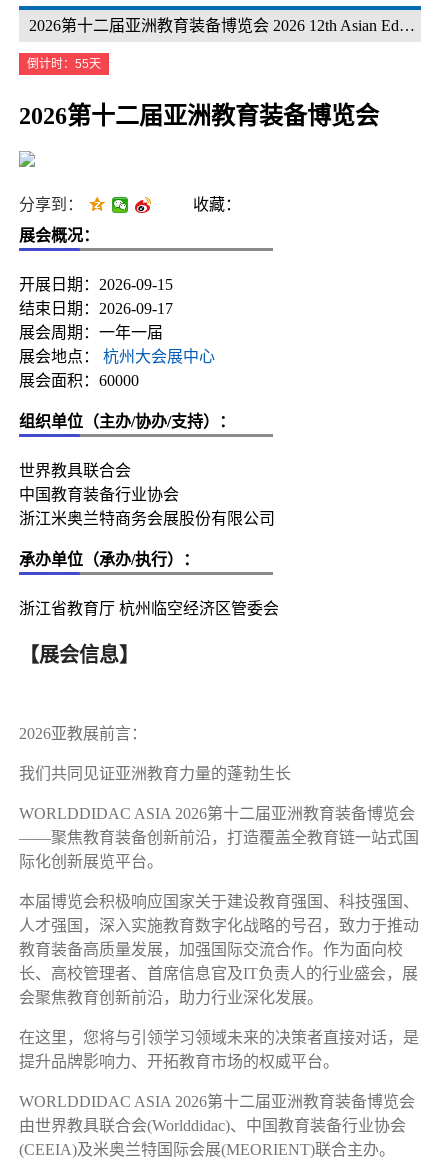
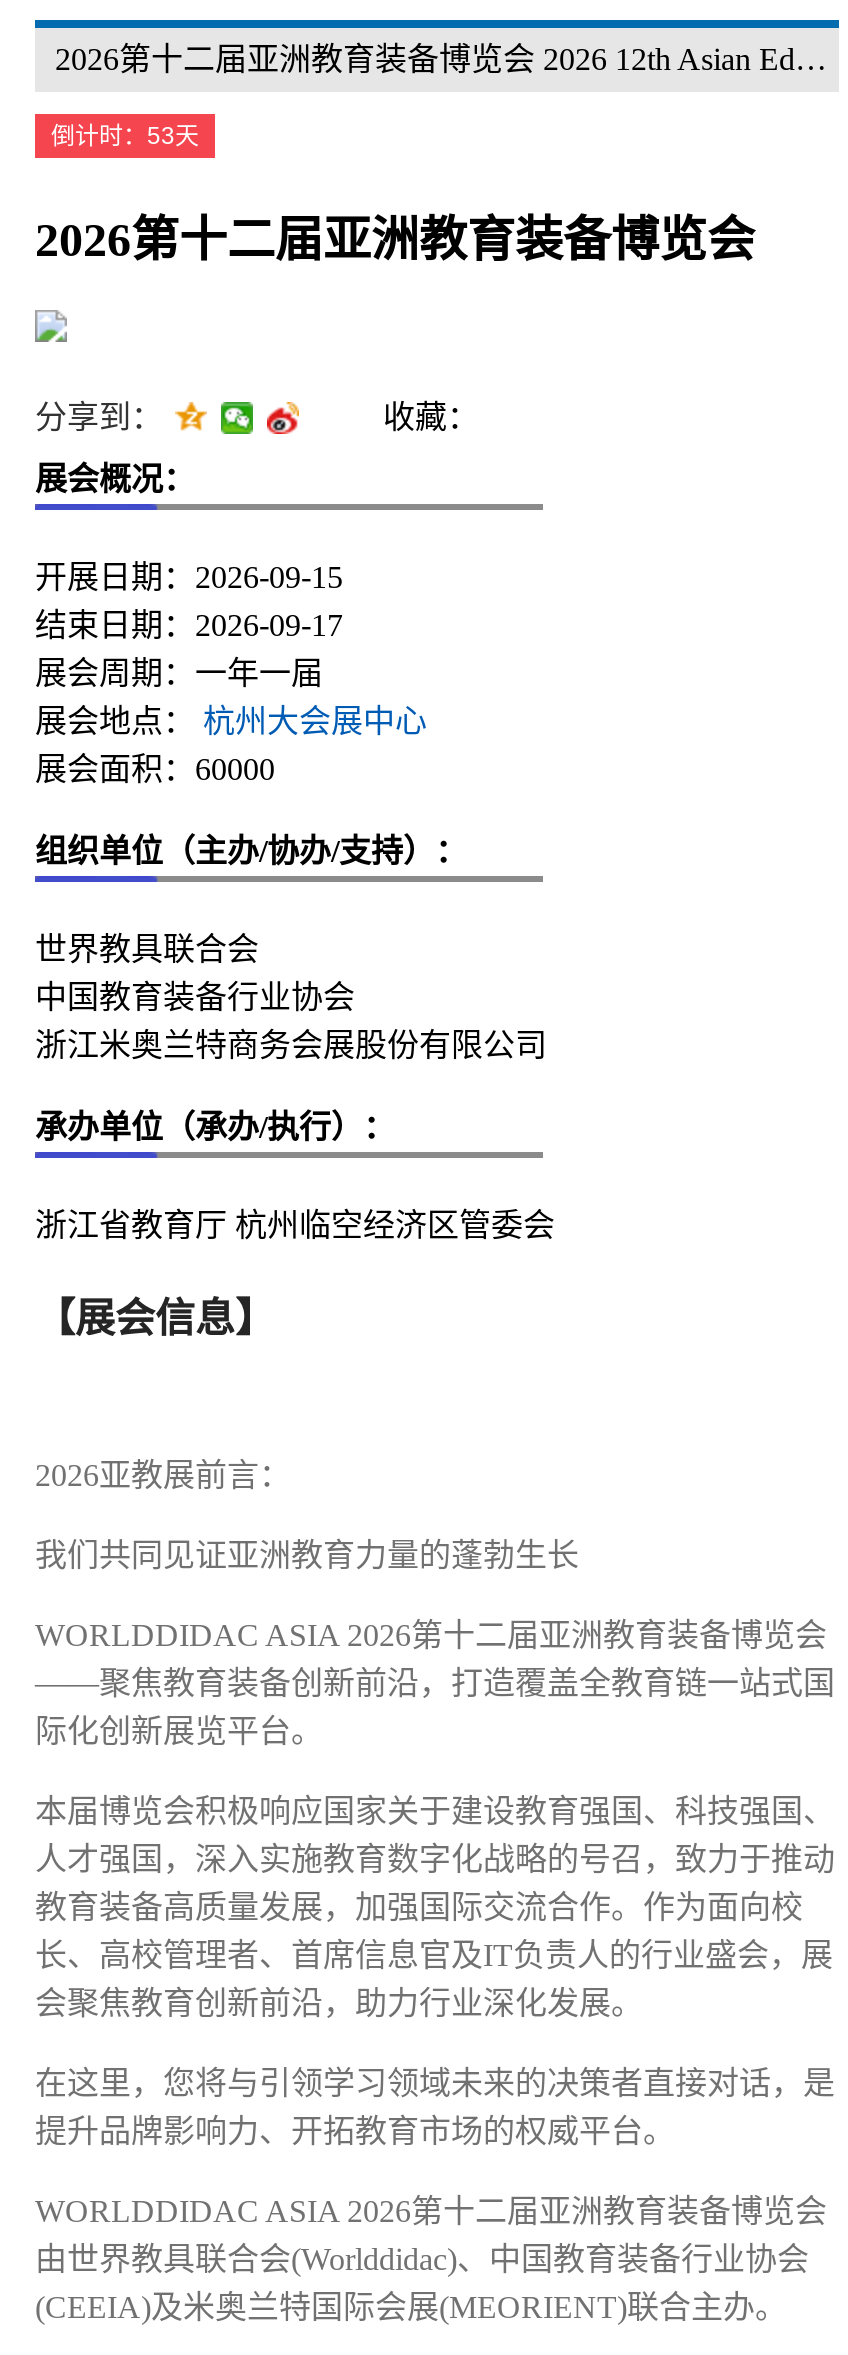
- 倒计时：55天
+ 倒计时：53天
